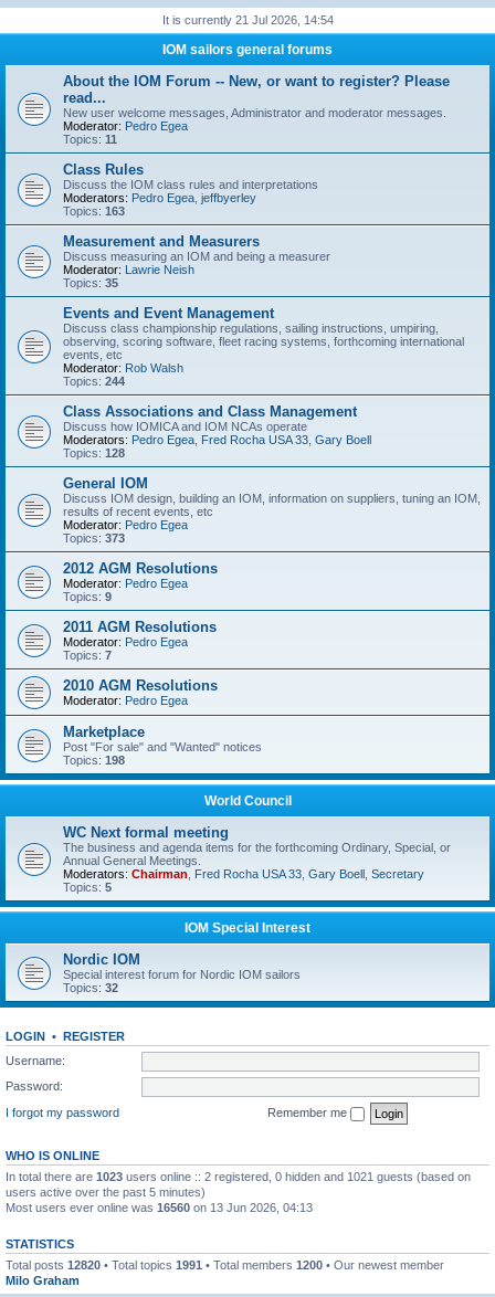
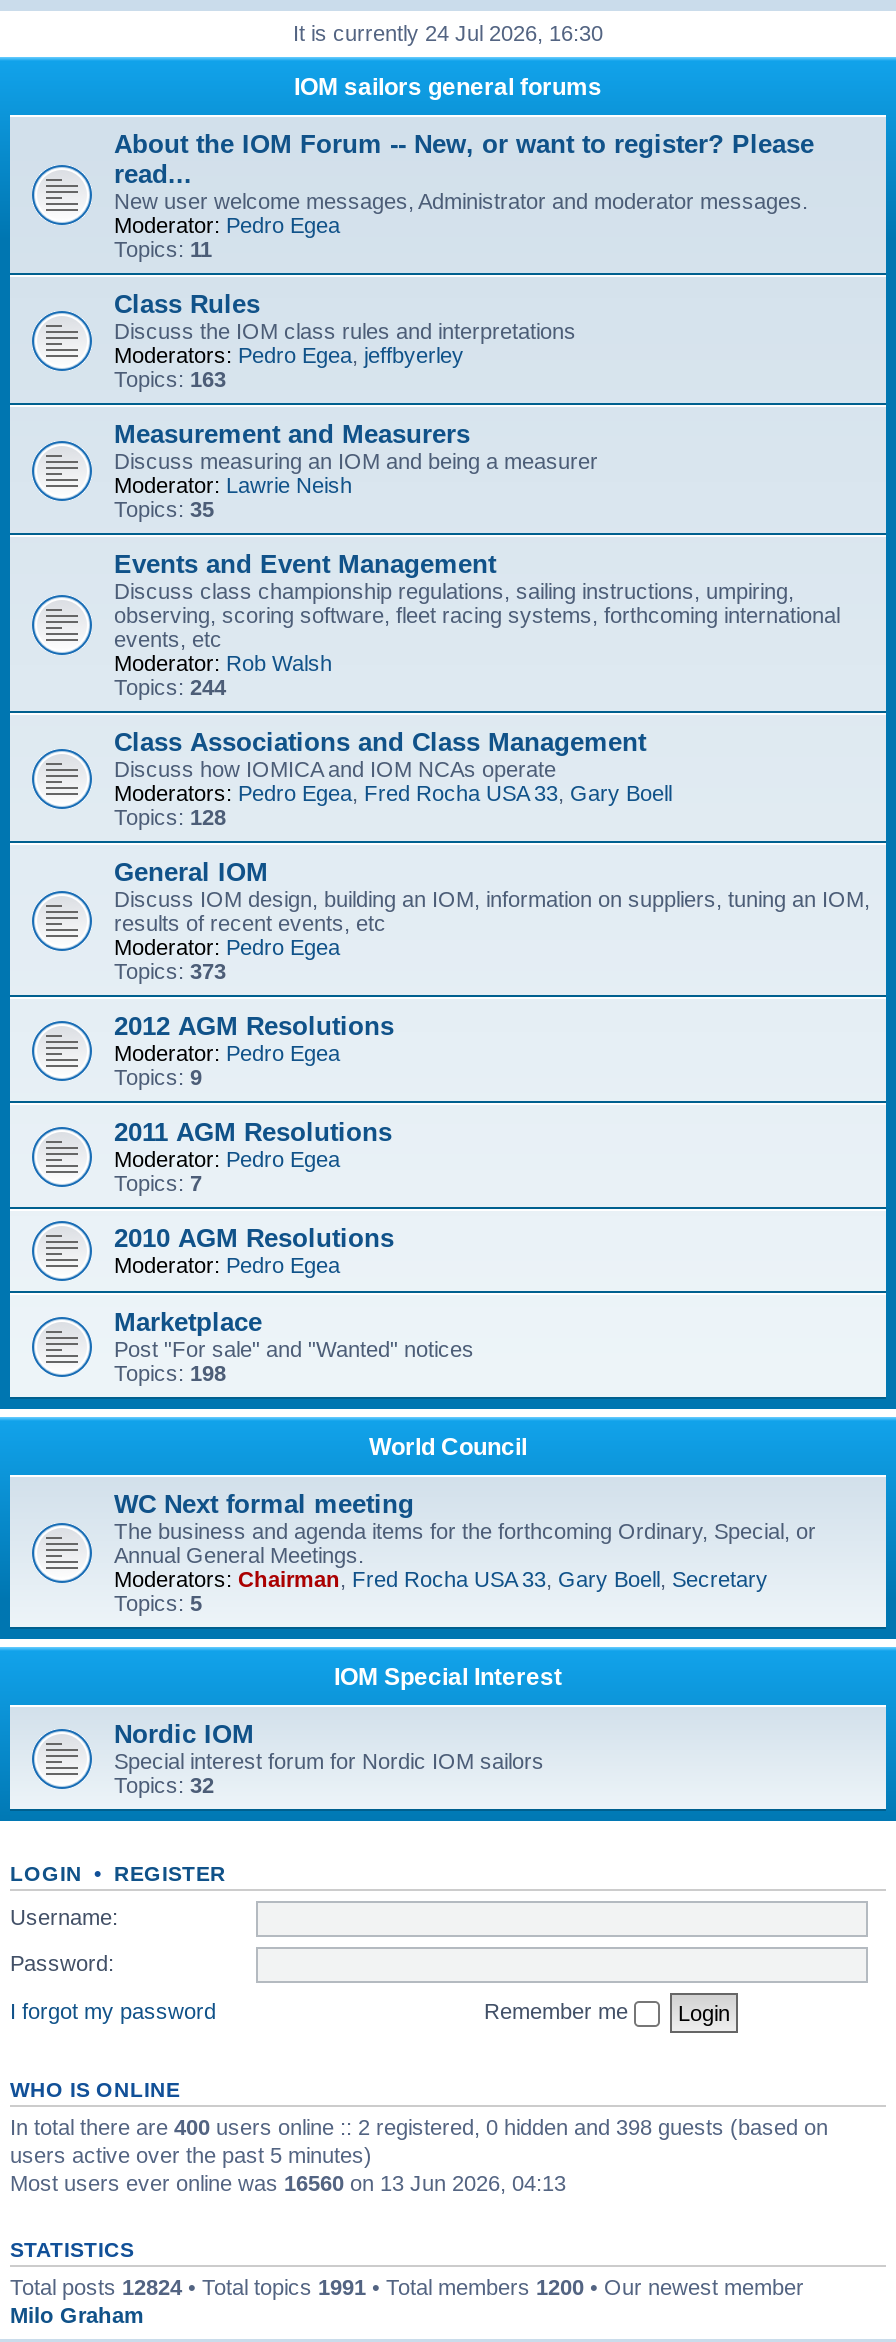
- It is currently 21 Jul 2026, 14:54
+ It is currently 24 Jul 2026, 16:30

- In total there are 1023 users online :: 2 registered, 0 hidden and 1021 guests (based on
+ In total there are 400 users online :: 2 registered, 0 hidden and 398 guests (based on

- Total posts 12820 • Total topics 1991 • Total members 1200 • Our newest member
+ Total posts 12824 • Total topics 1991 • Total members 1200 • Our newest member
